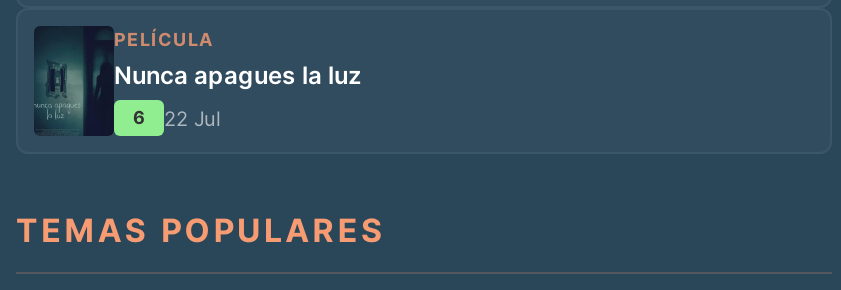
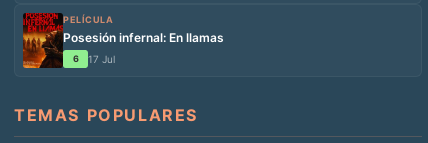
- [image]
- Nunca apagues la luz
+ [image]
+ Posesión infernal: En llamas

- 6 22 Jul
+ 6 17 Jul
